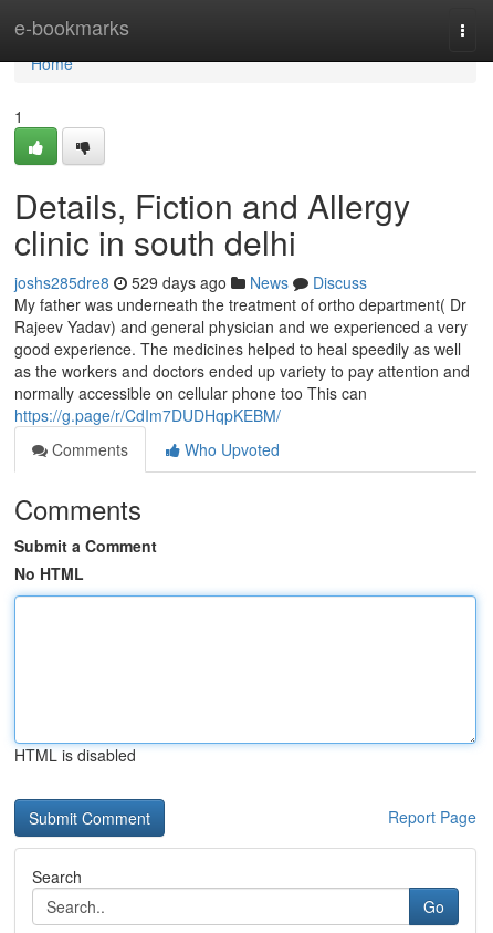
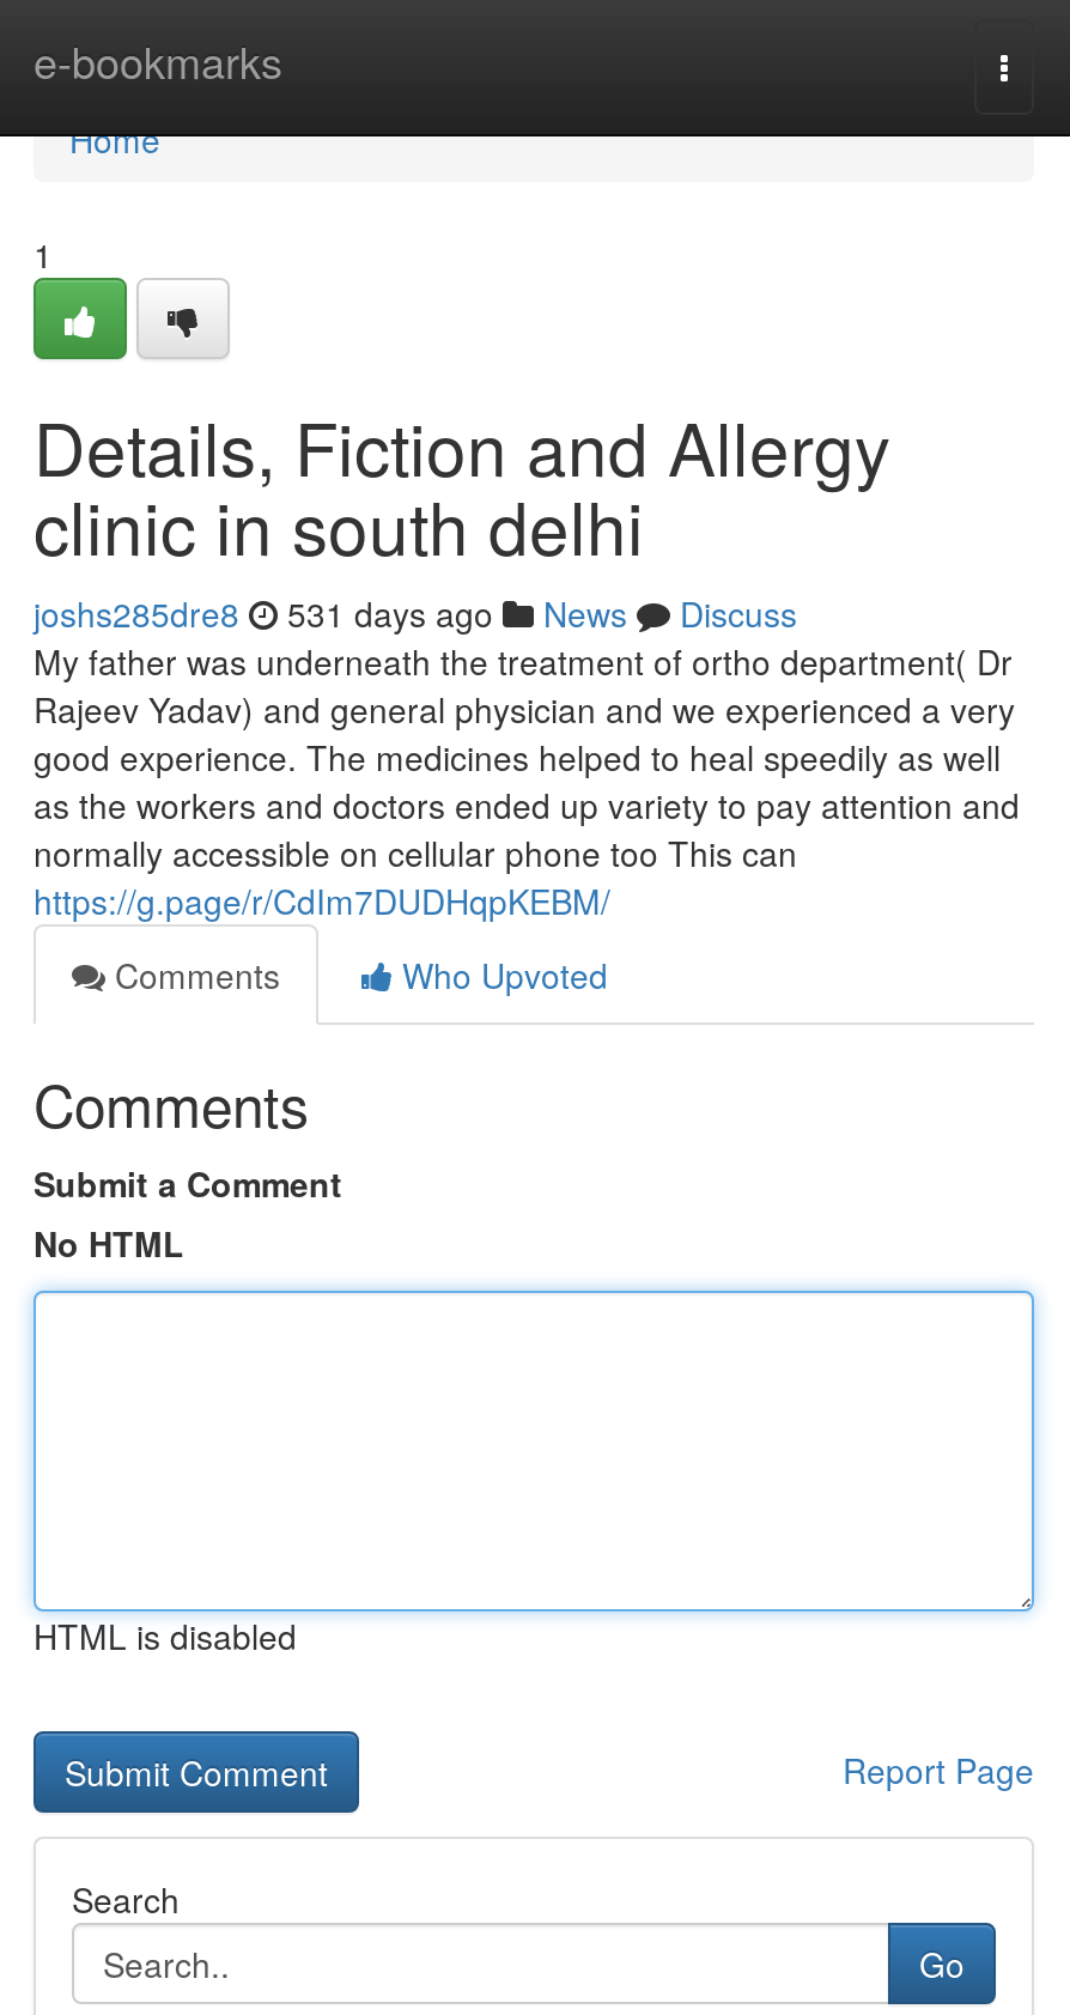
- joshs285dre8 529 days ago News Discuss
+ joshs285dre8 531 days ago News Discuss
